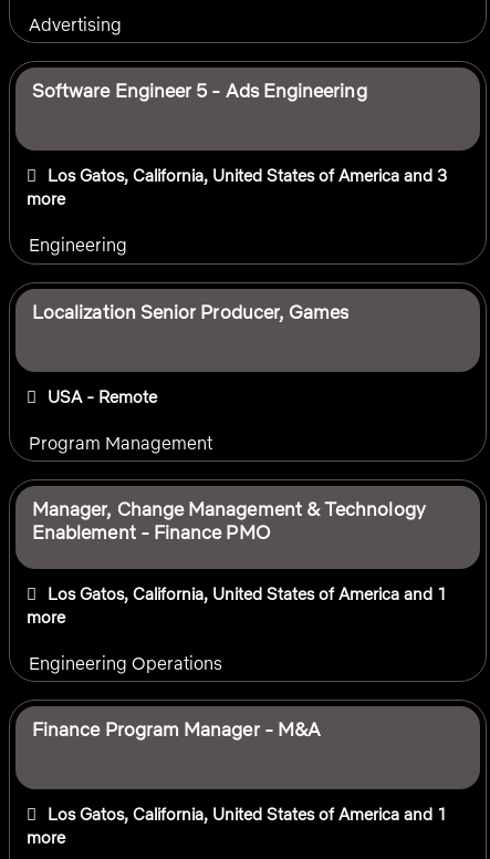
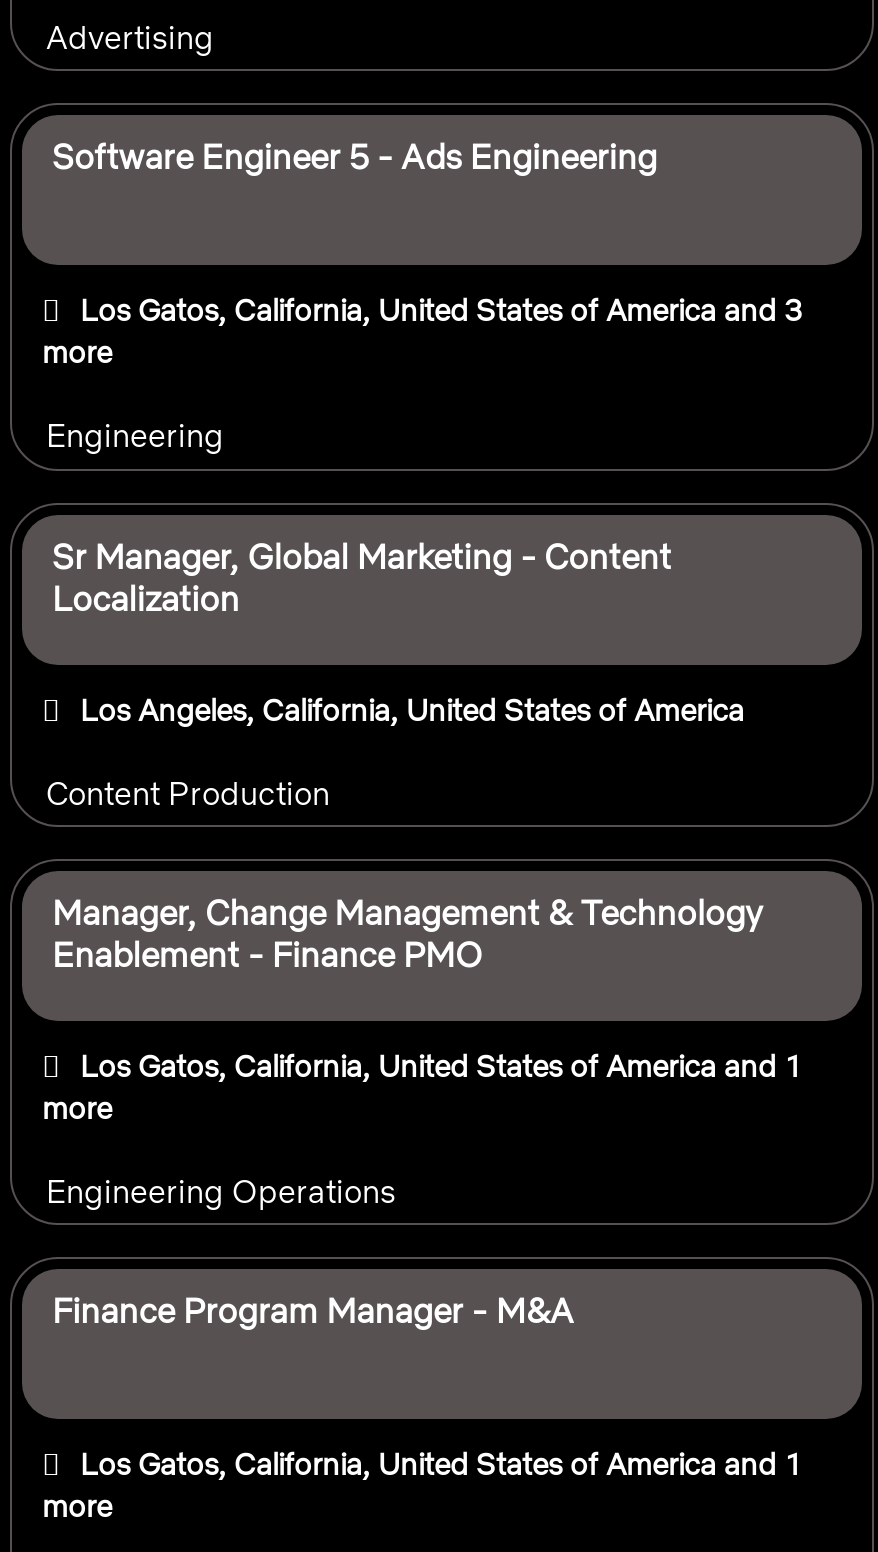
- Localization Senior Producer, Games
+ Sr Manager, Global Marketing - Content
+ Localization

- USA - Remote
+ Los Angeles, California, United States of America

- Program Management
+ Content Production
